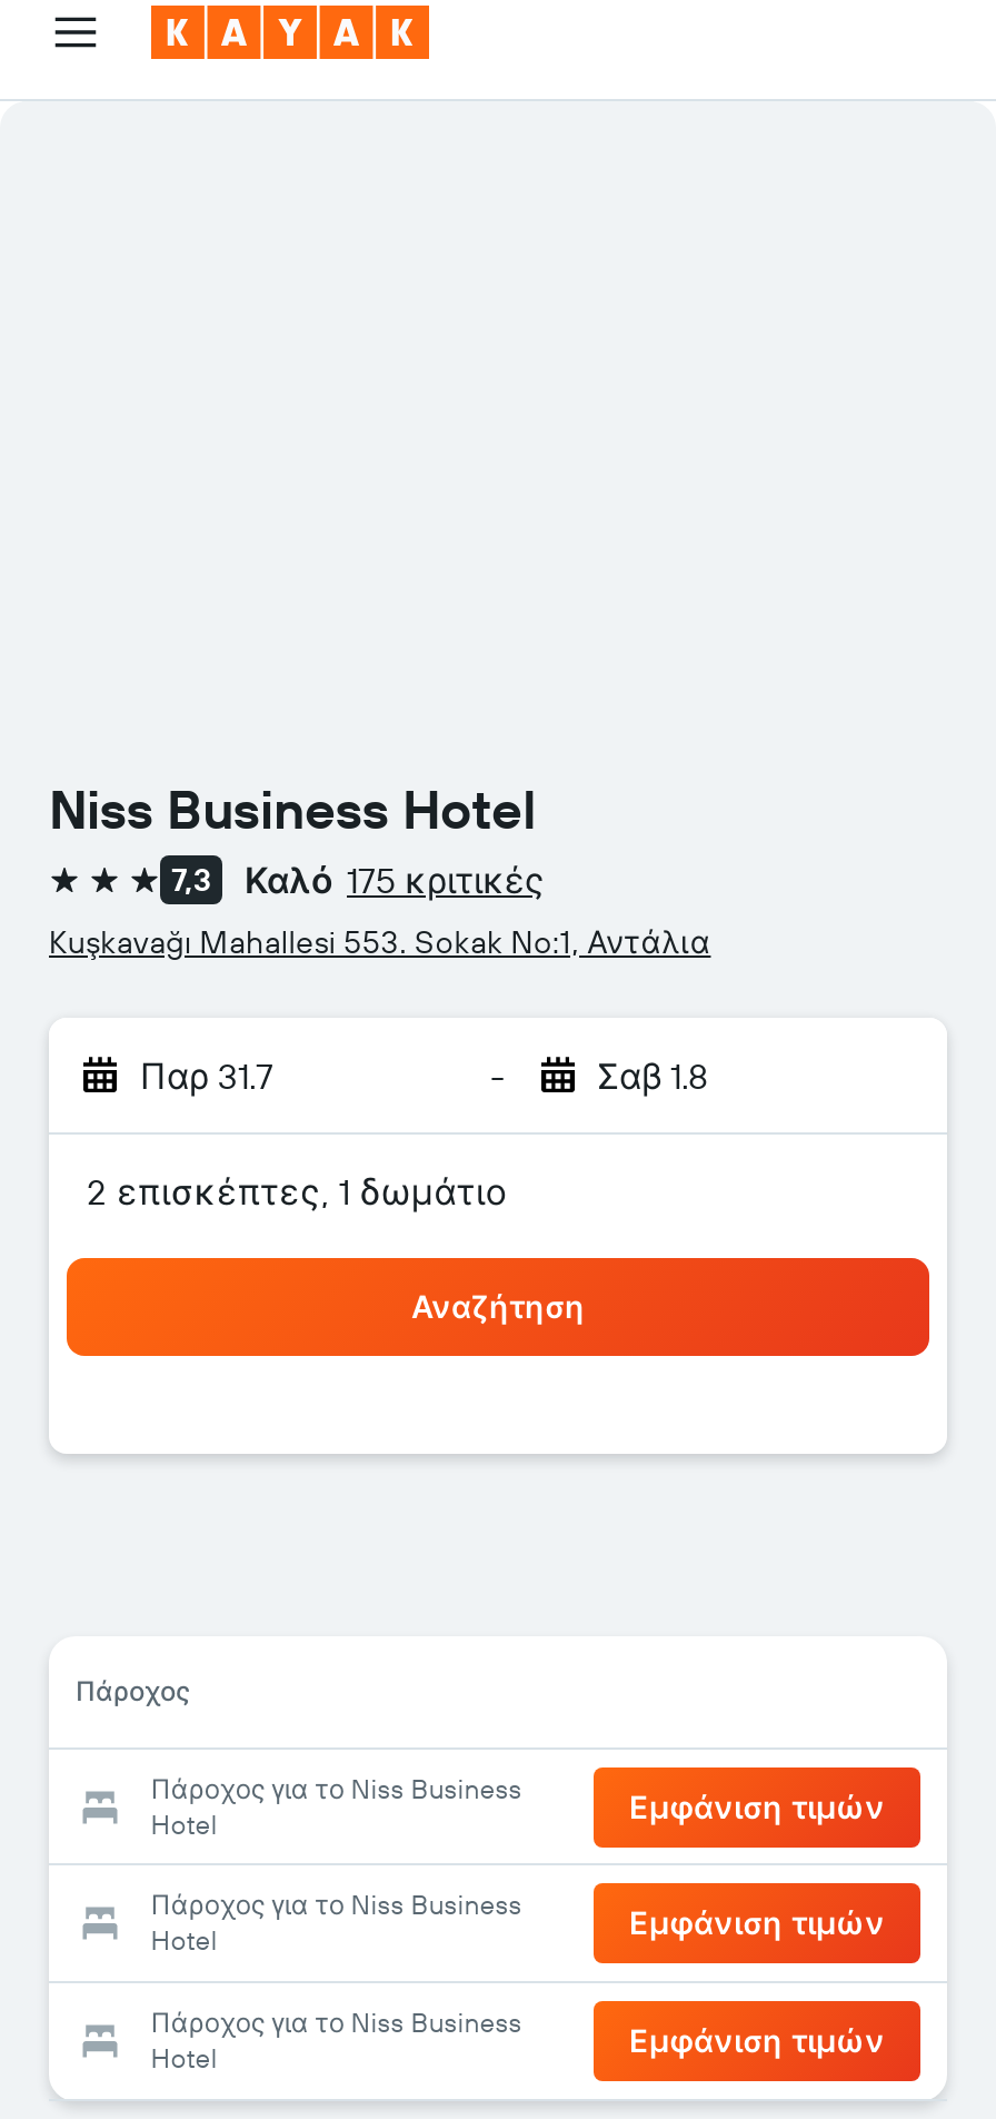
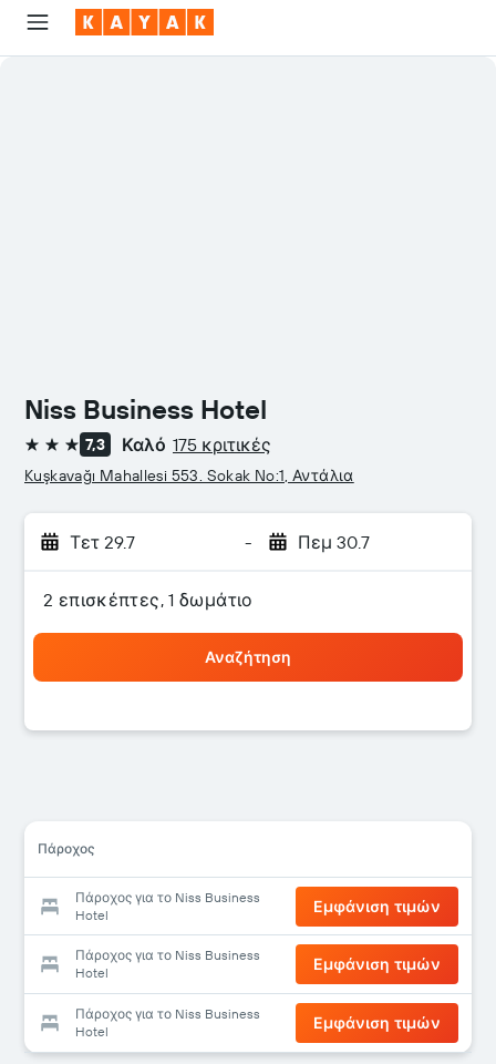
- Παρ 31.7
+ Τετ 29.7

- Σαβ 1.8
+ Πεμ 30.7
